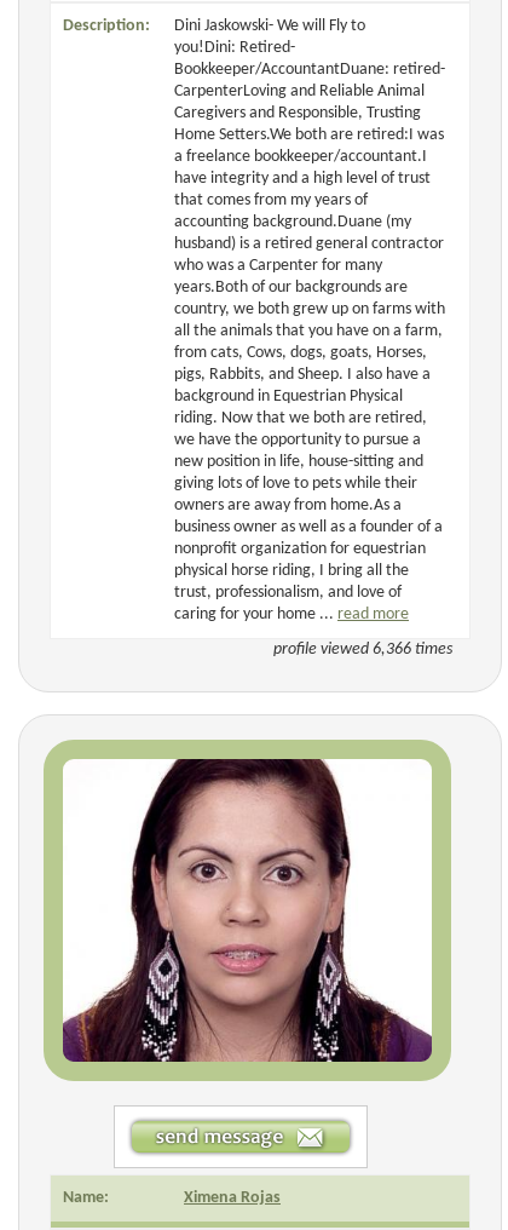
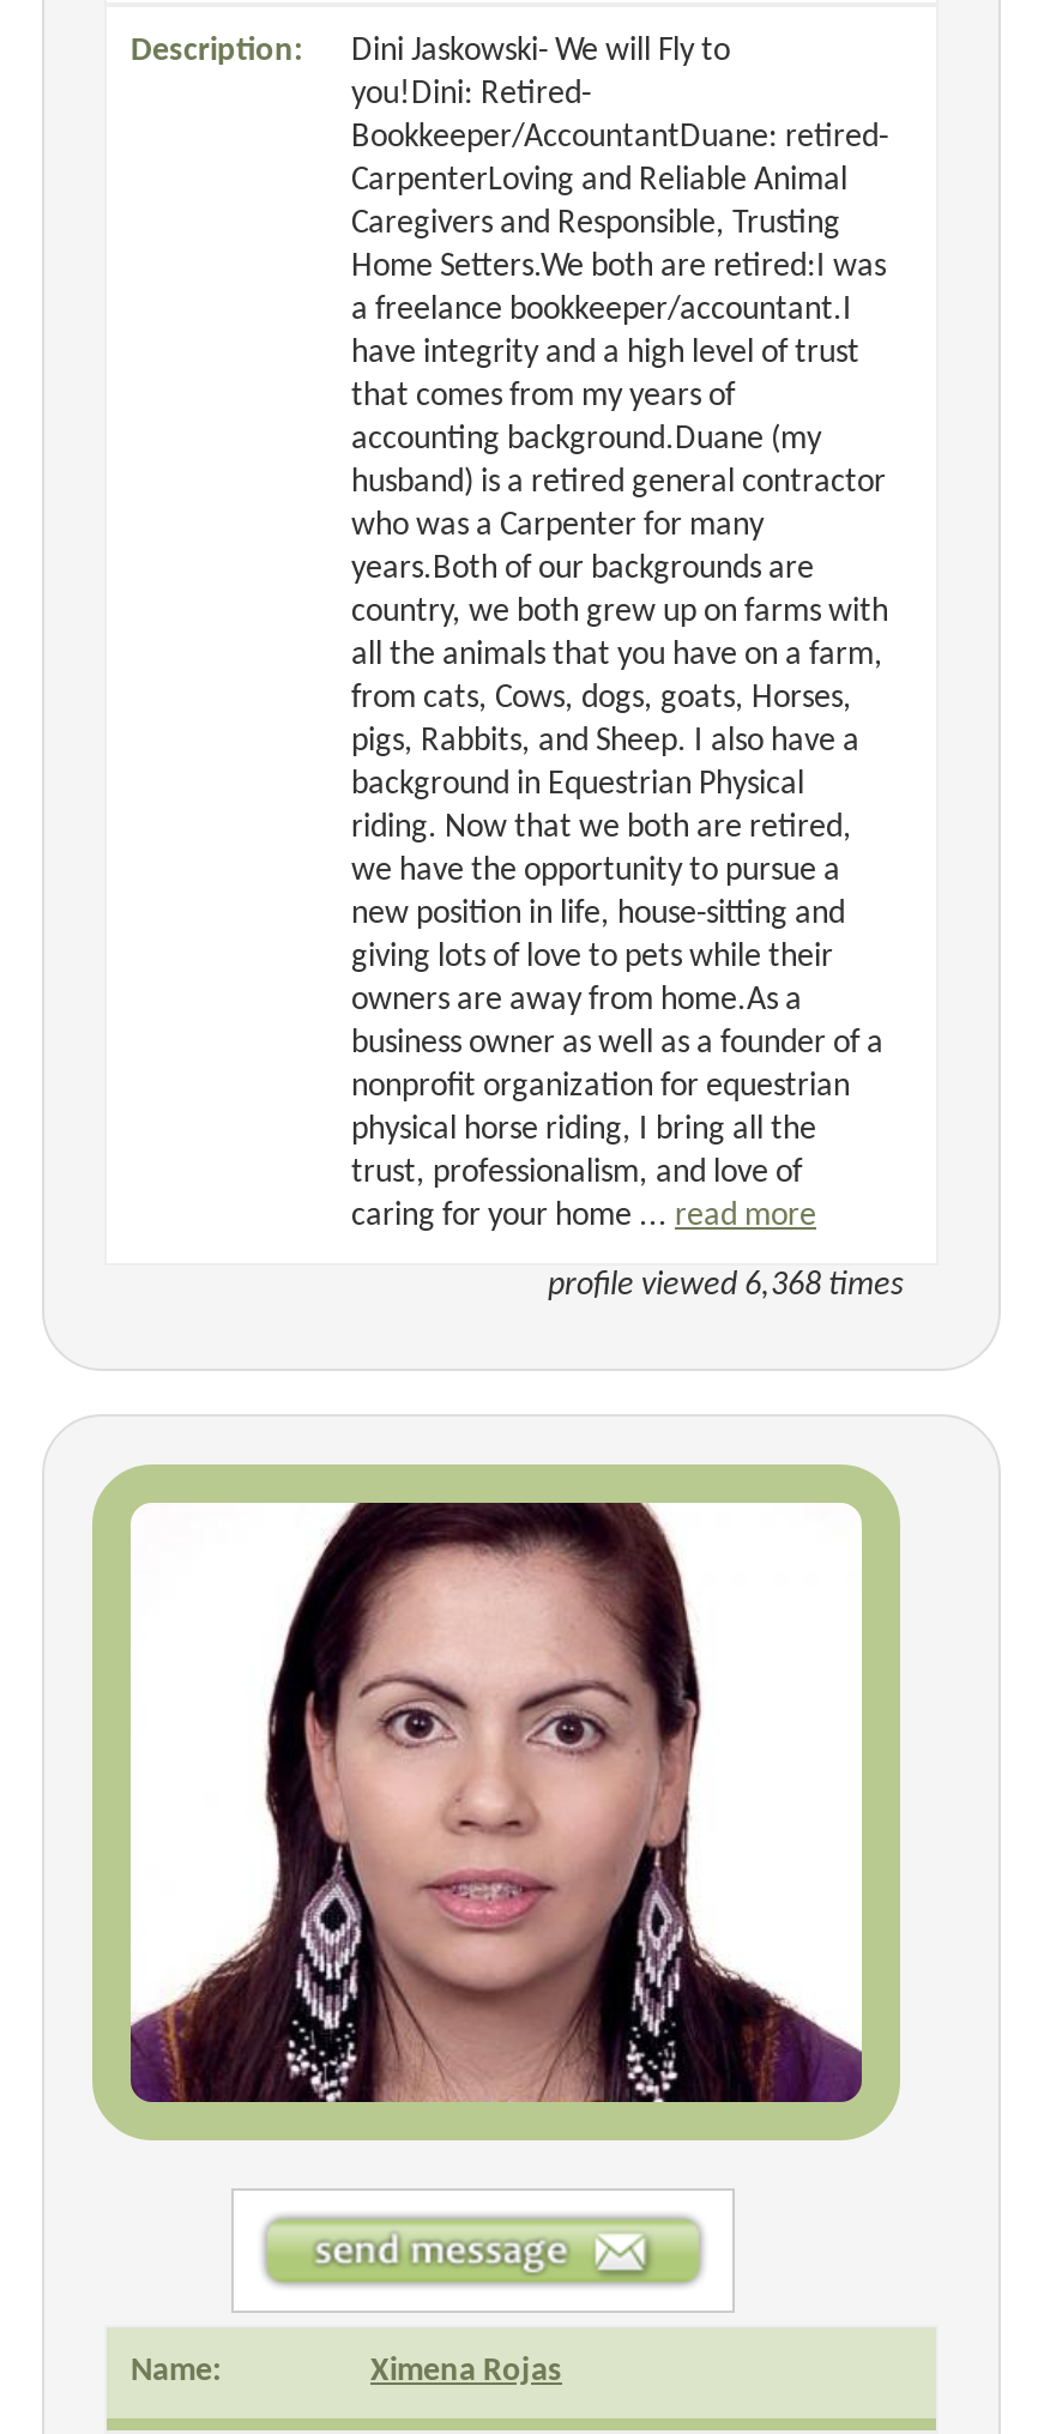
- profile viewed 6,366 times
+ profile viewed 6,368 times
